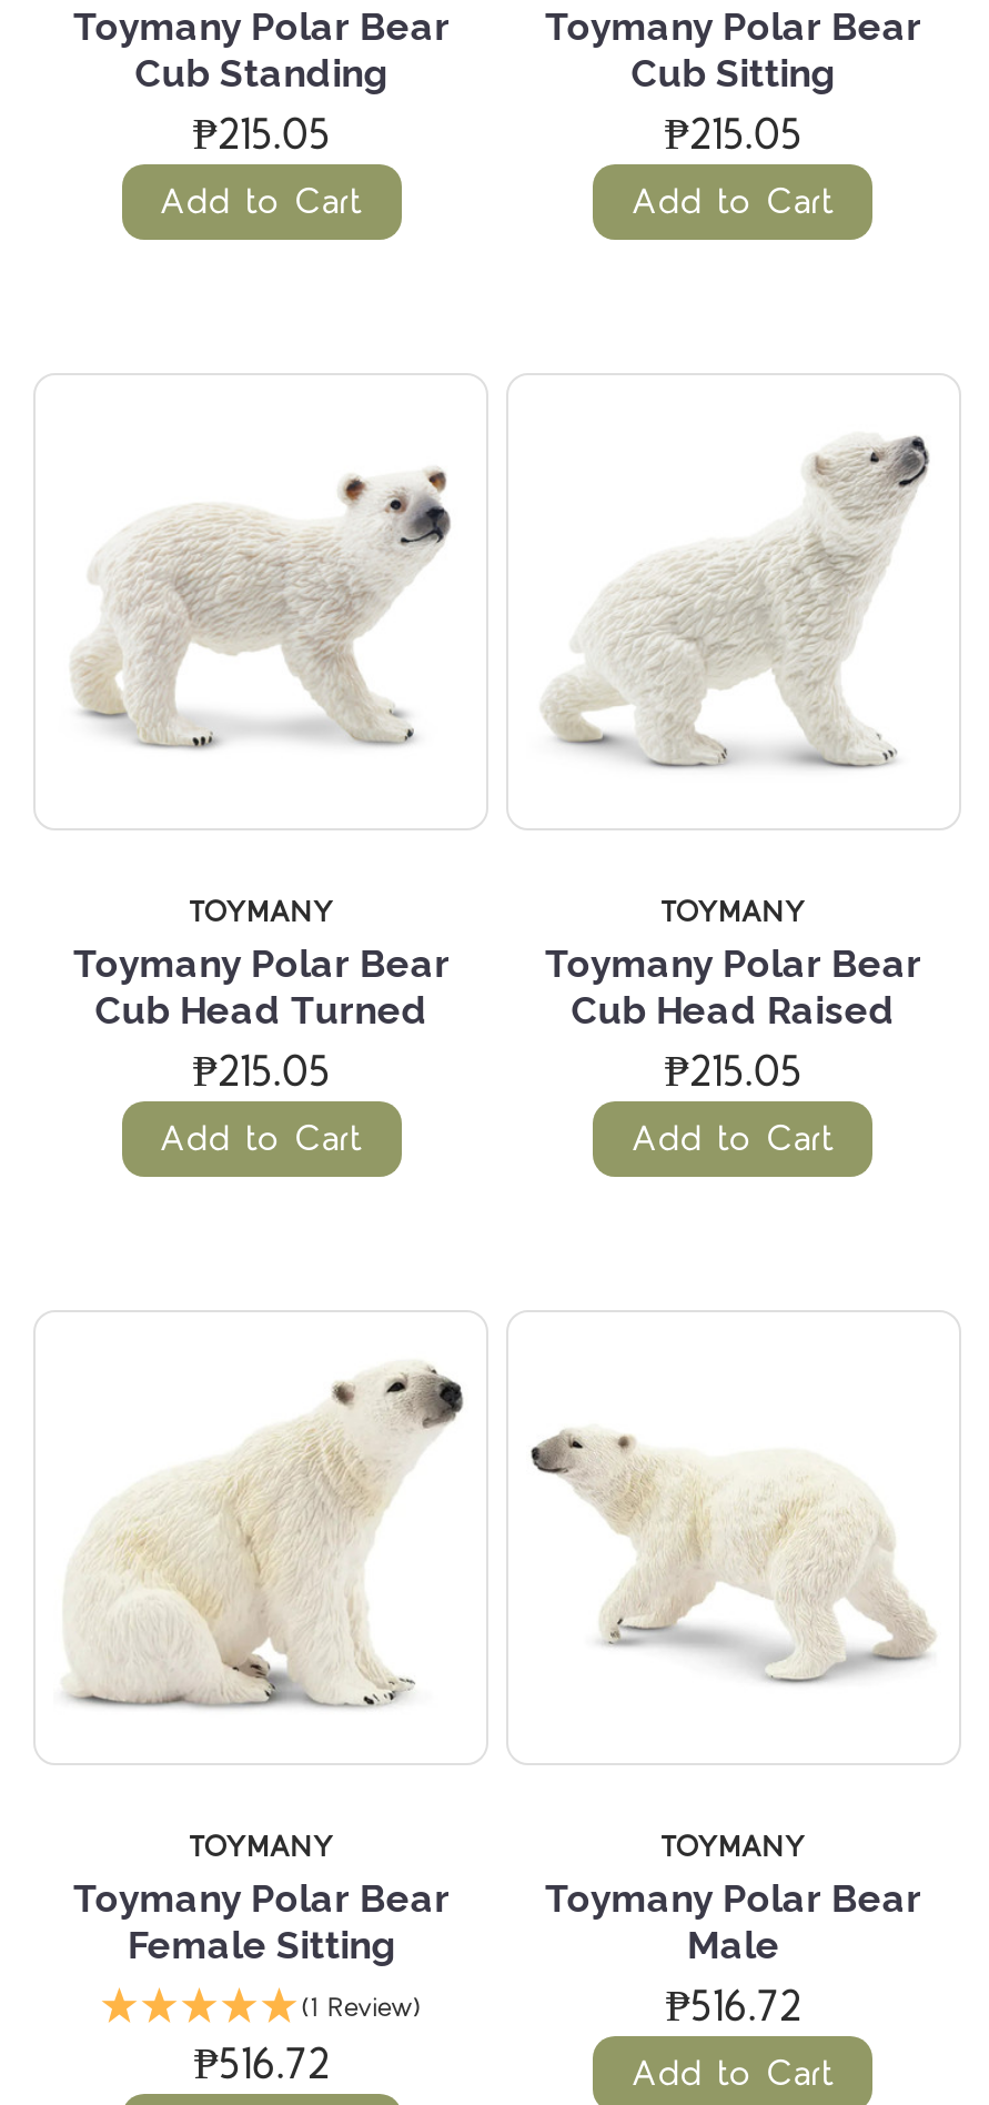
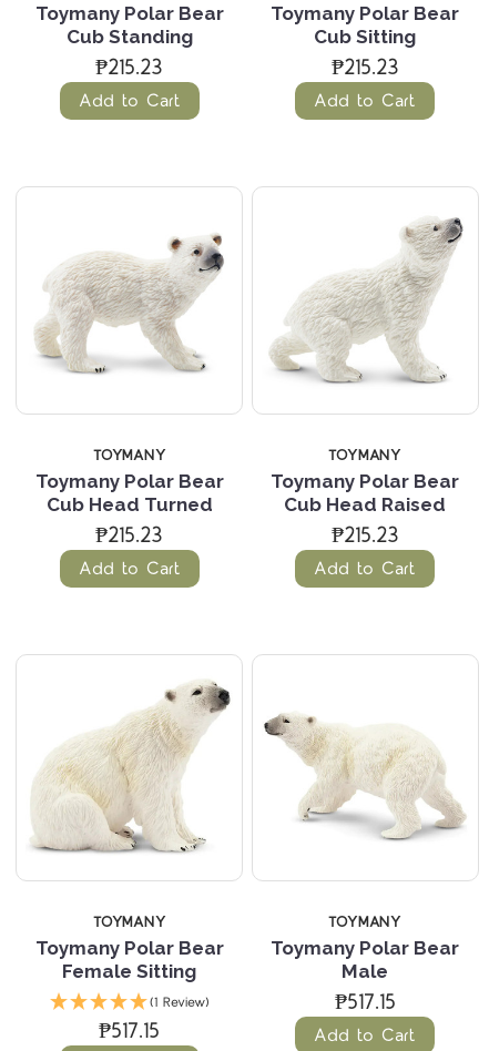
- ₱215.05
+ ₱215.23

- ₱215.05
+ ₱215.23

- ₱215.05
+ ₱215.23

- ₱215.05
+ ₱215.23

- ₱516.72
+ ₱517.15

- ₱516.72
+ ₱517.15
